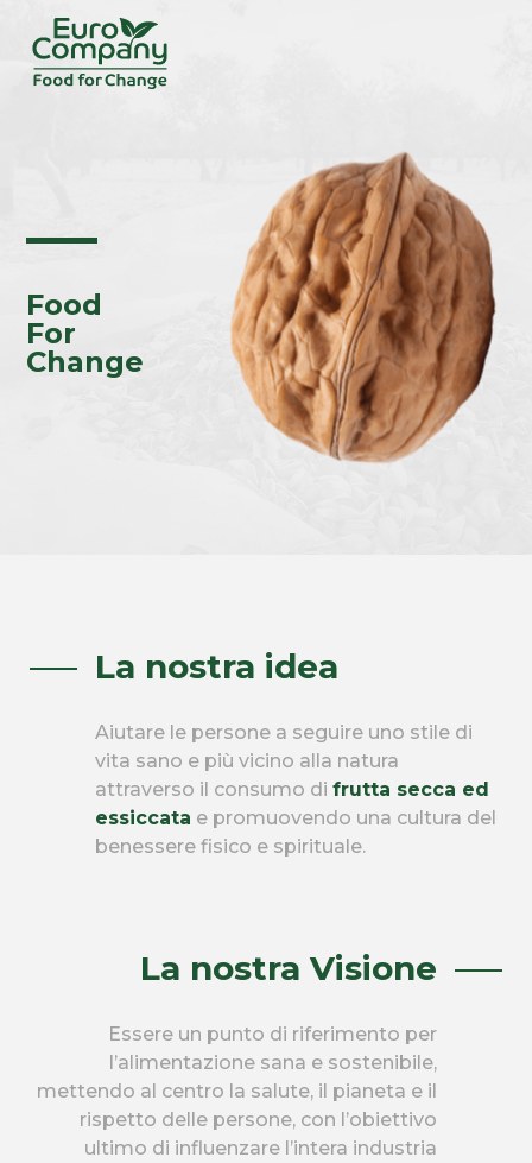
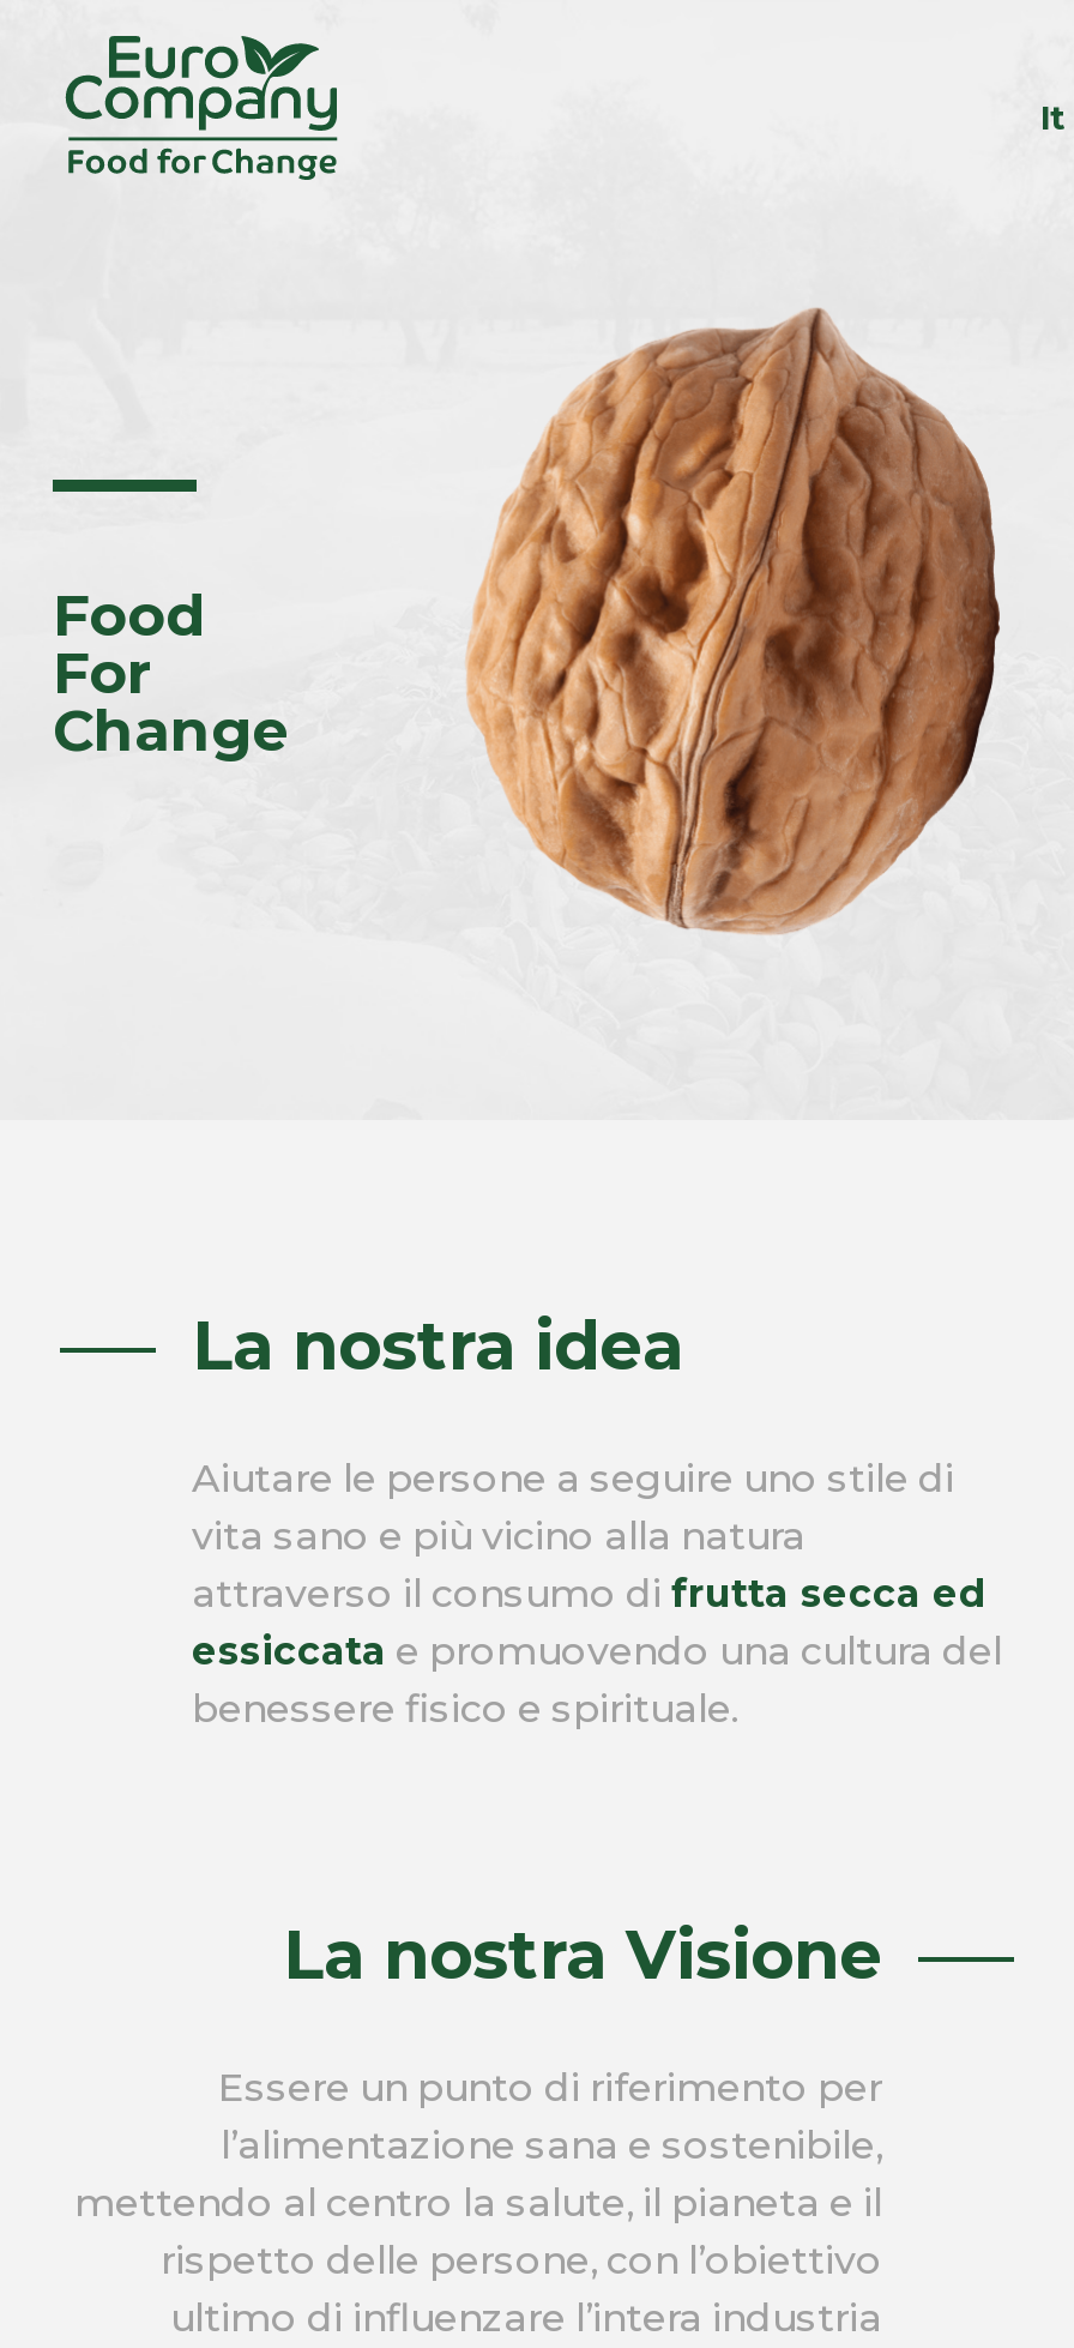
+ It
